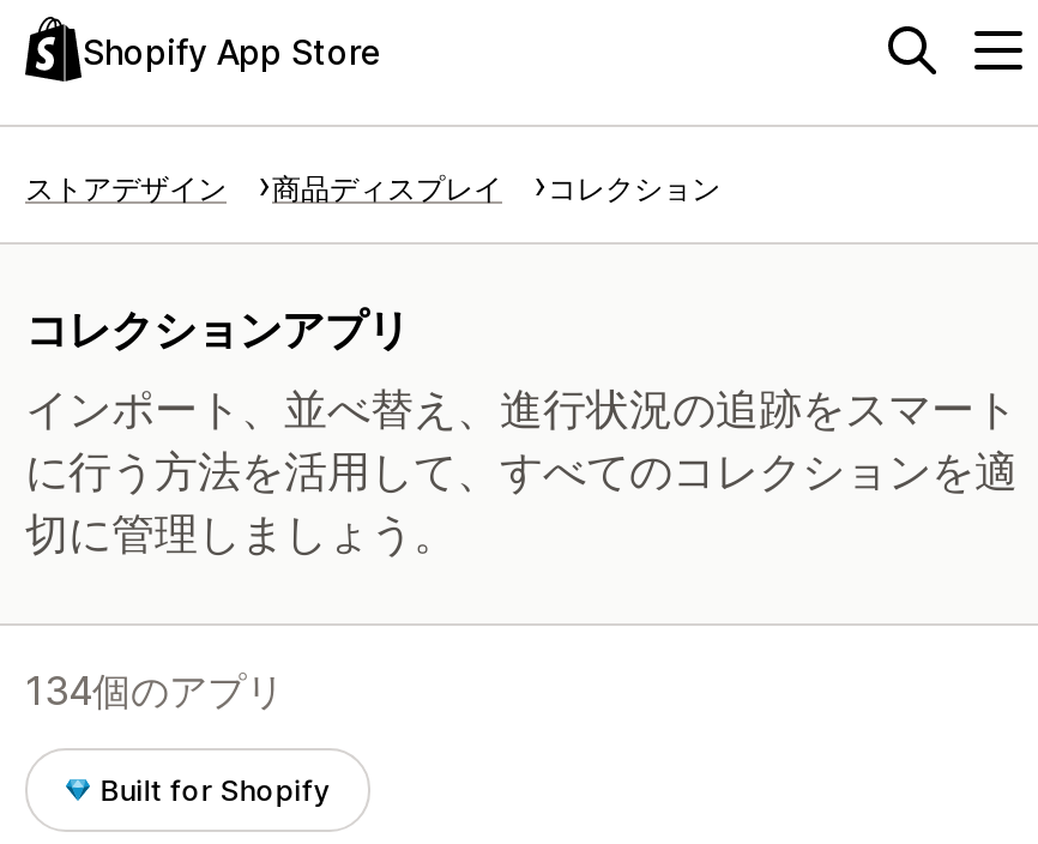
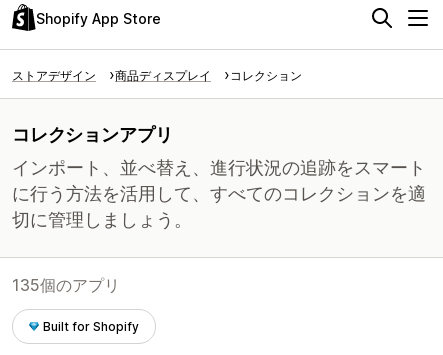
- 134個のアプリ
+ 135個のアプリ
